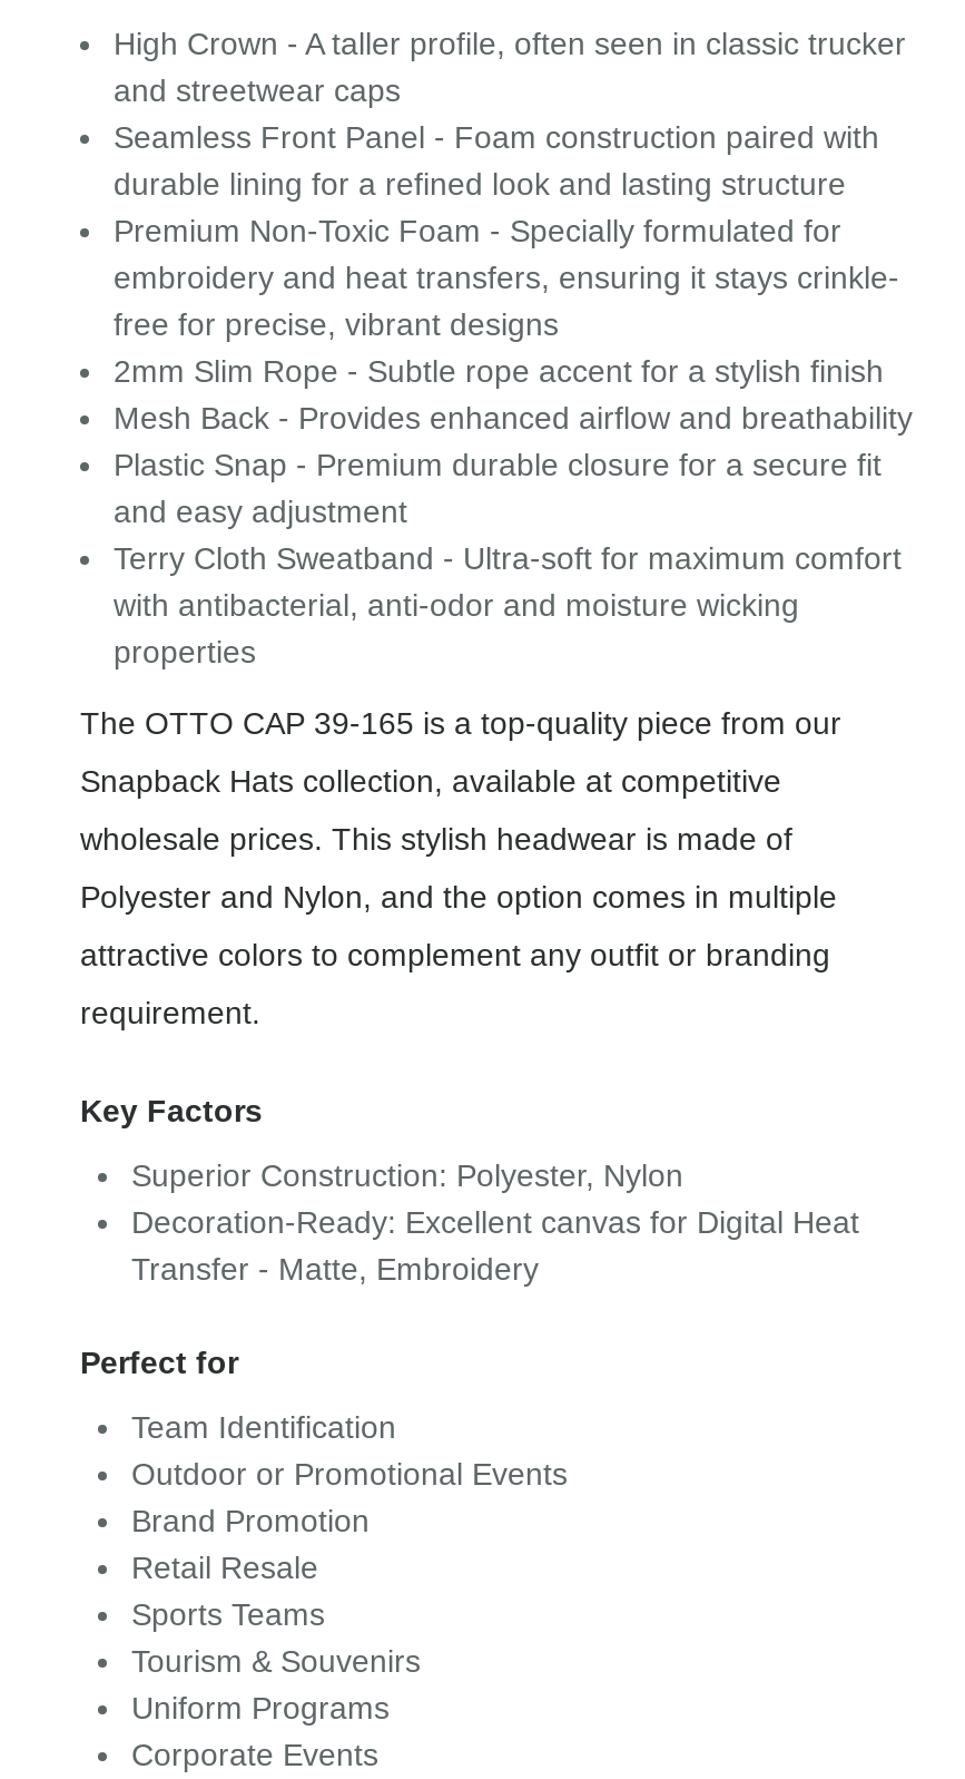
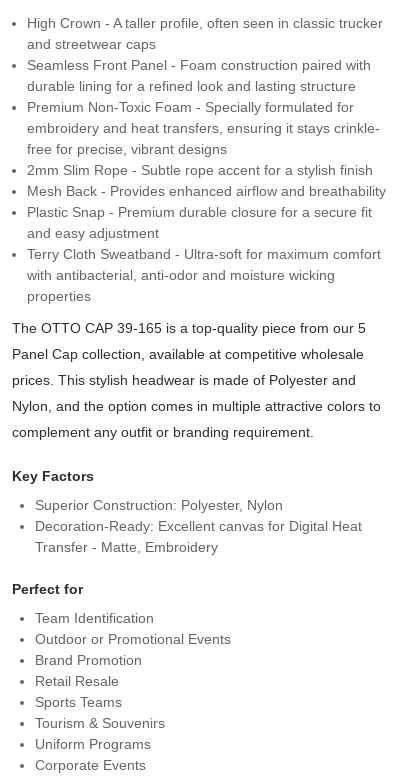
- The OTTO CAP 39-165 is a top-quality piece from our
- Snapback Hats collection, available at competitive
- wholesale prices. This stylish headwear is made of
- Polyester and Nylon, and the option comes in multiple
- attractive colors to complement any outfit or branding
- requirement.
+ The OTTO CAP 39-165 is a top-quality piece from our 5
+ Panel Cap collection, available at competitive wholesale
+ prices. This stylish headwear is made of Polyester and
+ Nylon, and the option comes in multiple attractive colors to
+ complement any outfit or branding requirement.
